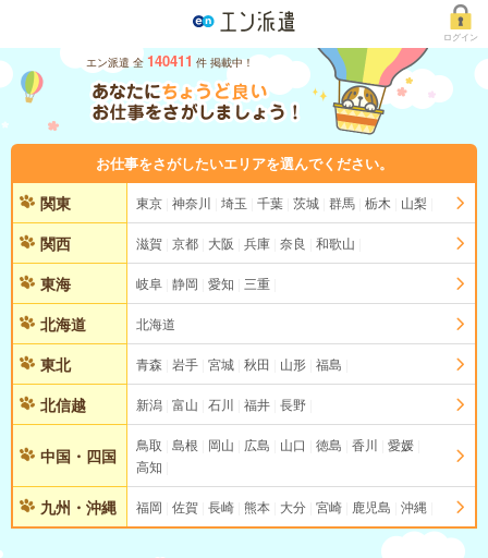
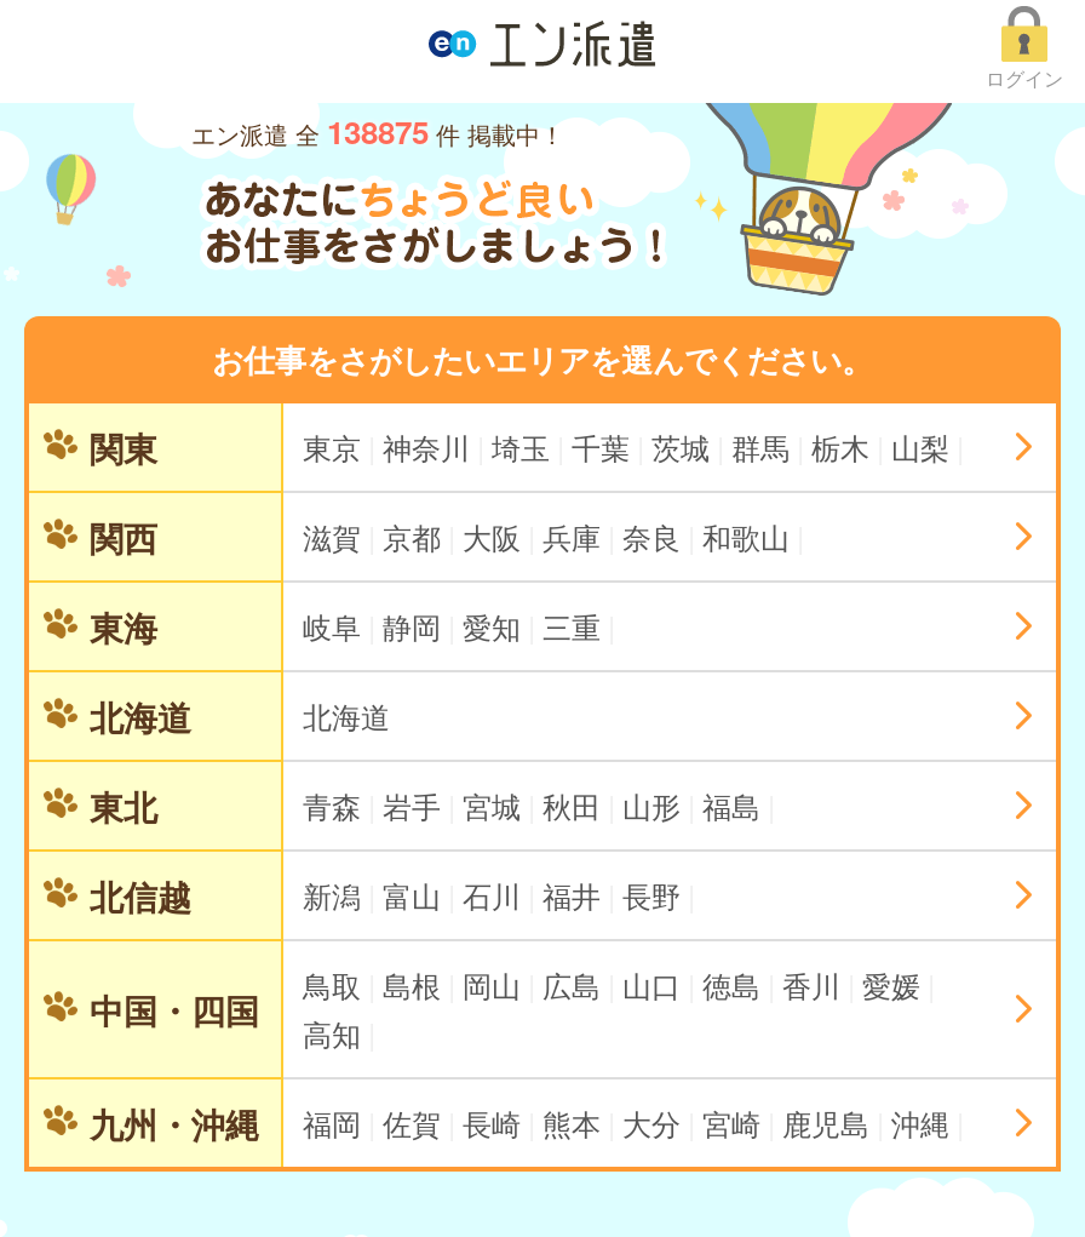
- エン派遣 全 140411 件 掲載中！
+ エン派遣 全 138875 件 掲載中！
